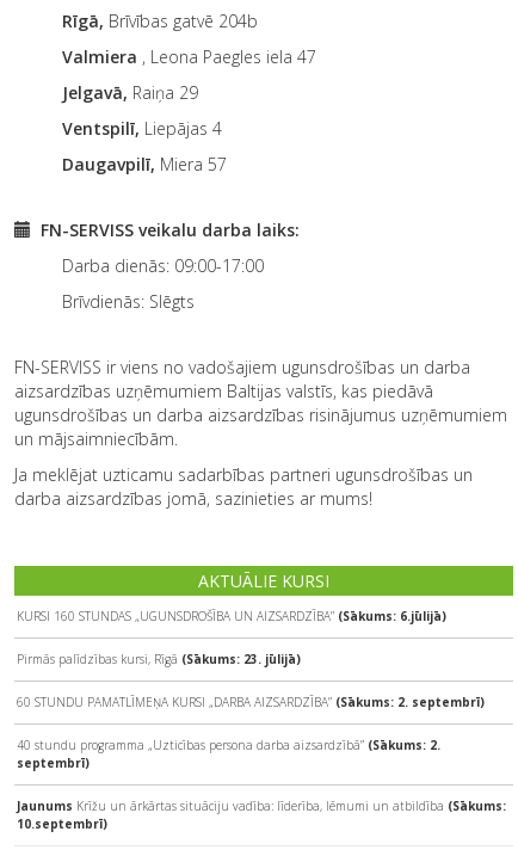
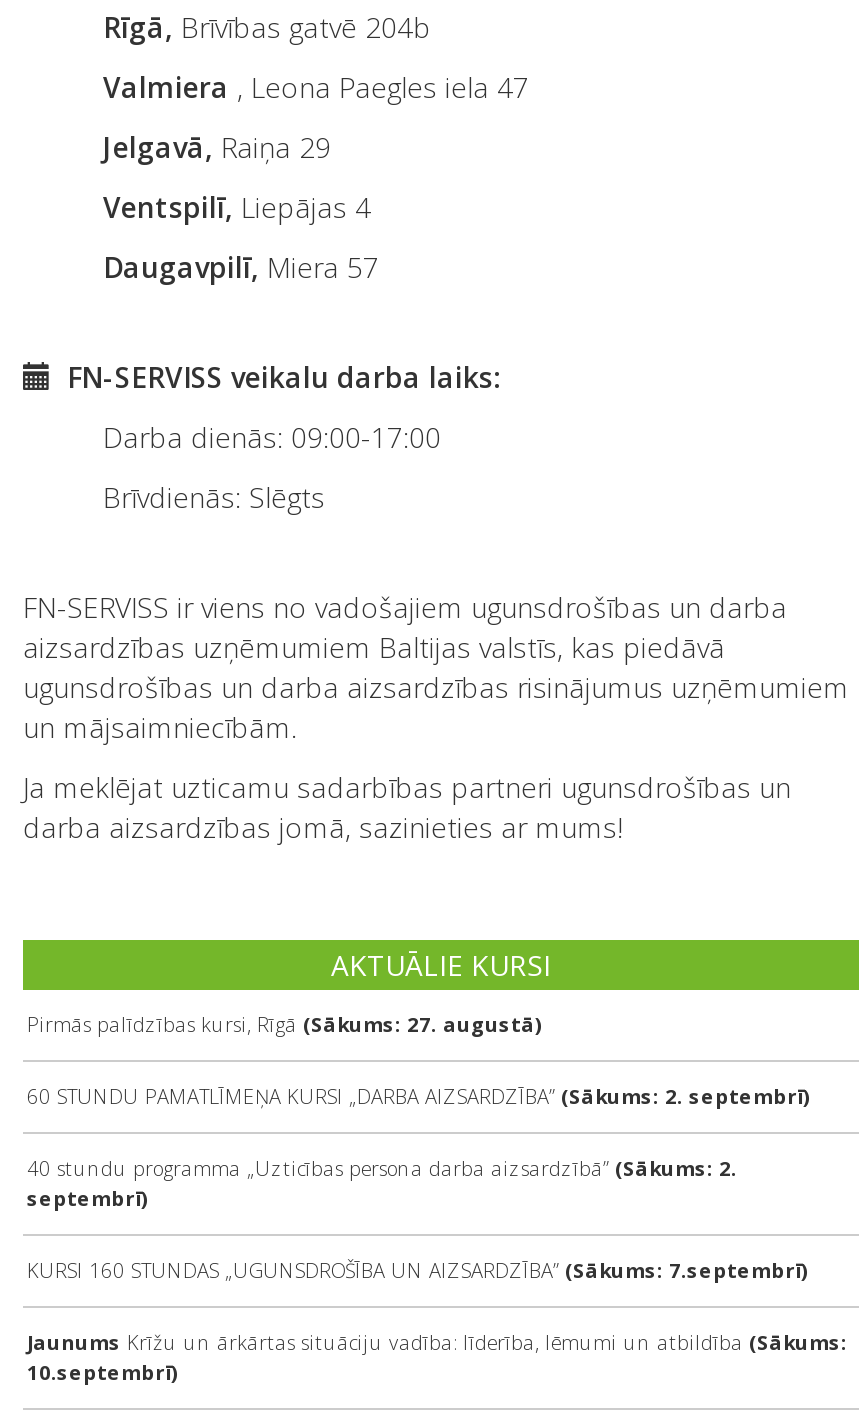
- KURSI 160 STUNDAS „UGUNSDROŠĪBA UN AIZSARDZĪBA” (Sākums: 6.jūlijā)
- Pirmās palīdzības kursi, Rīgā (Sākums: 23. jūlijā)
+ Pirmās palīdzības kursi, Rīgā (Sākums: 27. augustā)

moved up: 60 STUNDU PAMATLĪMEŅA KURSI „DARBA AIZSARDZĪBA” (Sākums: 2. septembrī) | 40 stundu programma „Uzticības persona darba aizsardzībā” (Sākums: 2. | septembrī)

+ KURSI 160 STUNDAS „UGUNSDROŠĪBA UN AIZSARDZĪBA” (Sākums: 7.septembrī)
